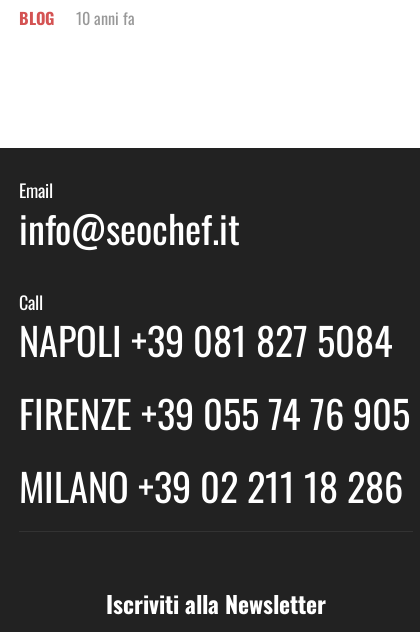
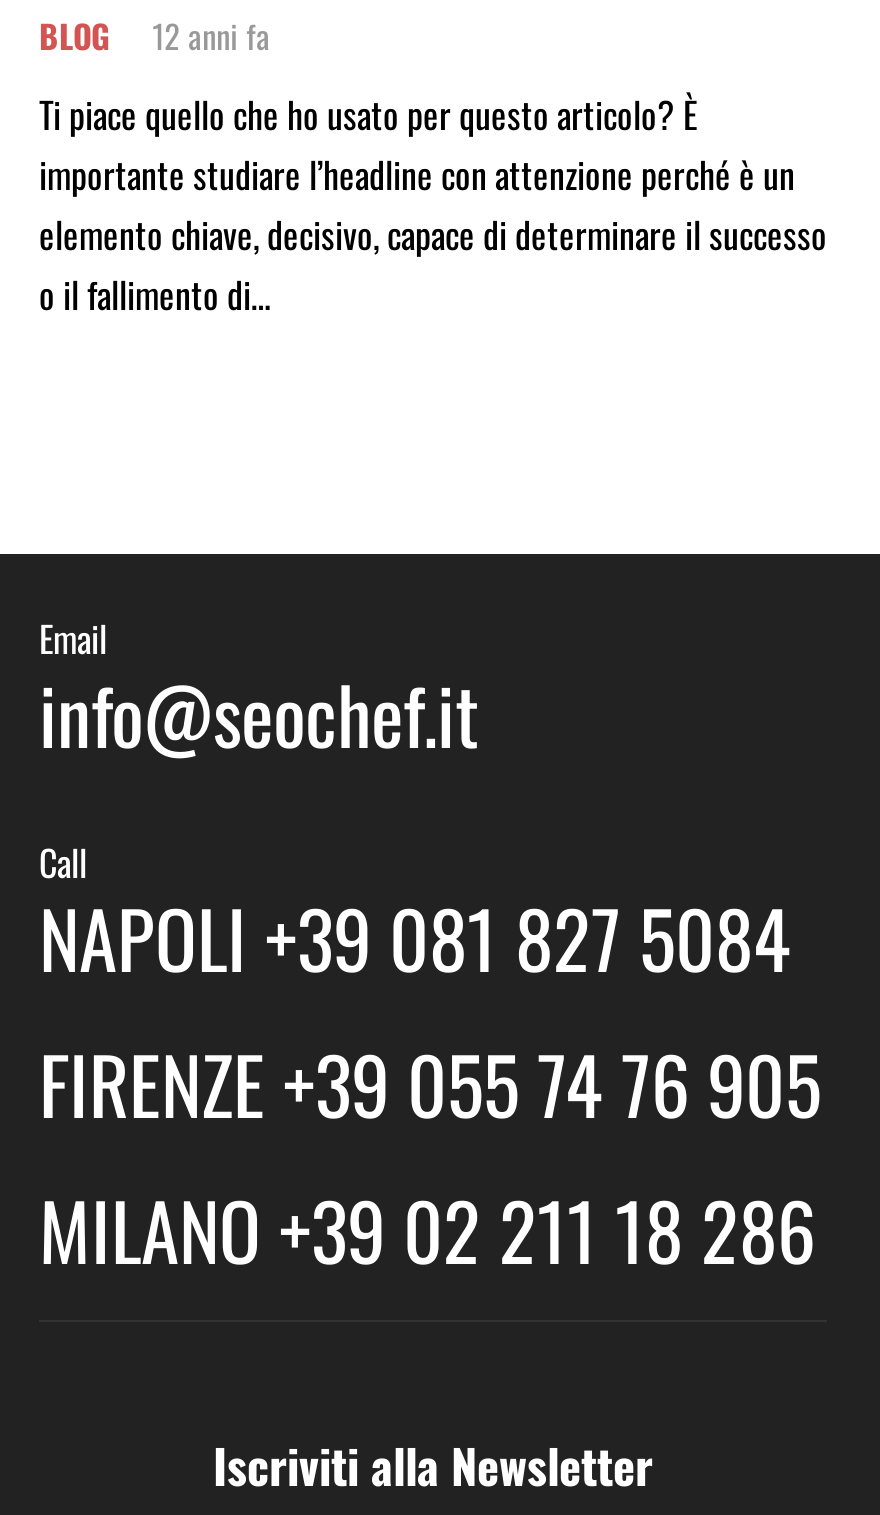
- 10 anni fa
+ 12 anni fa
+ Ti piace quello che ho usato per questo articolo? È
+ importante studiare l’headline con attenzione perché è un
+ elemento chiave, decisivo, capace di determinare il successo
+ o il fallimento di…
